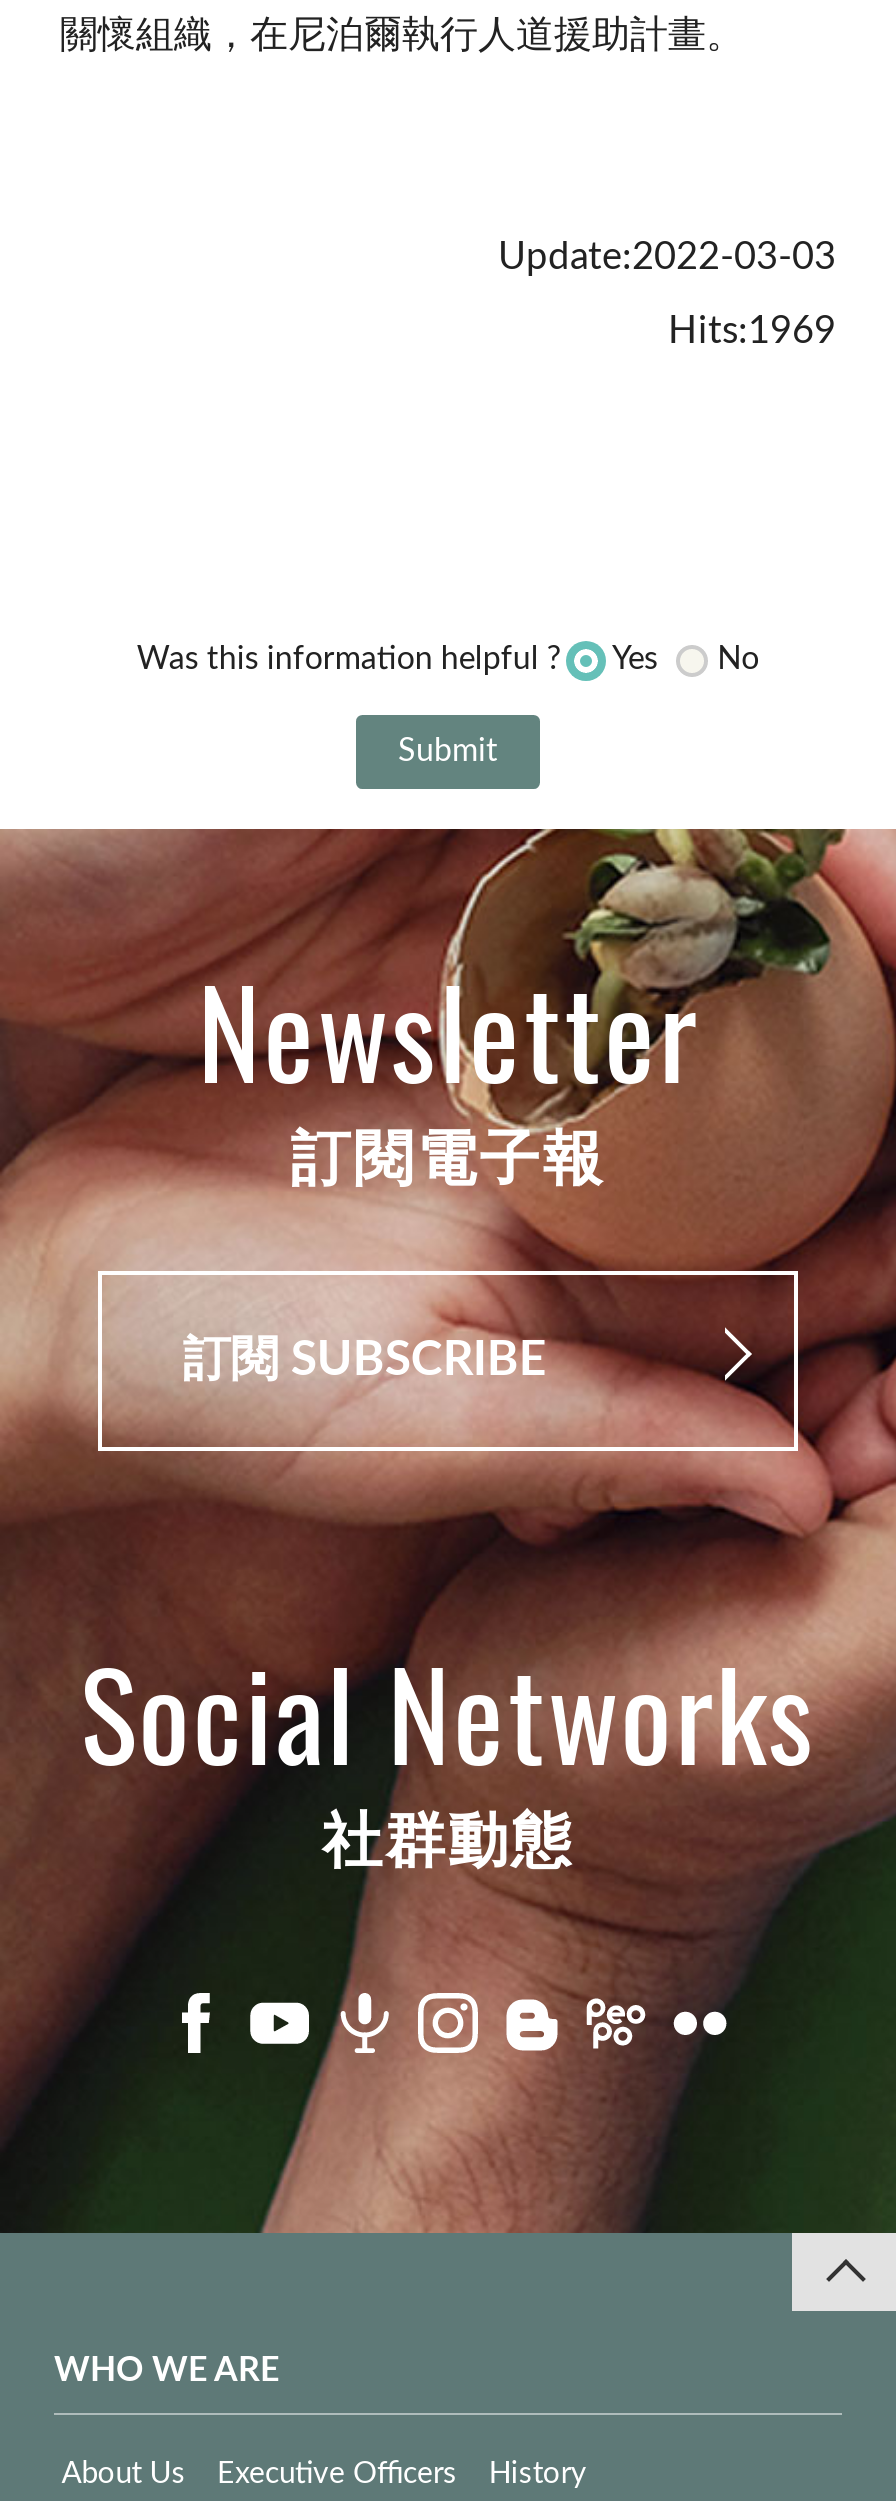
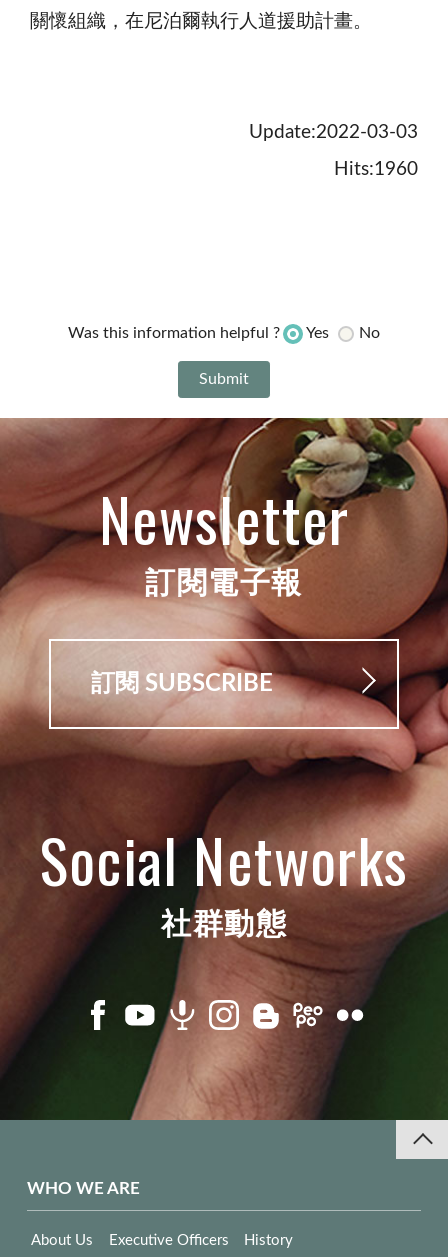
- Hits:1969
+ Hits:1960
